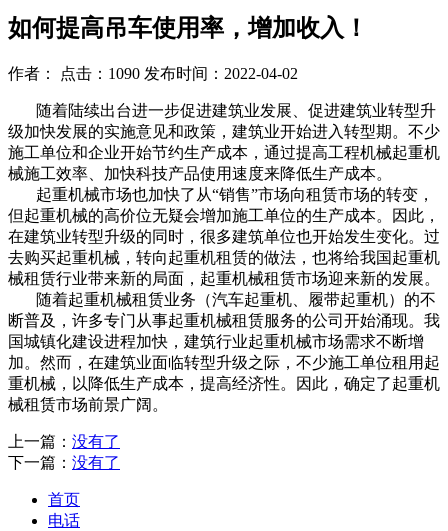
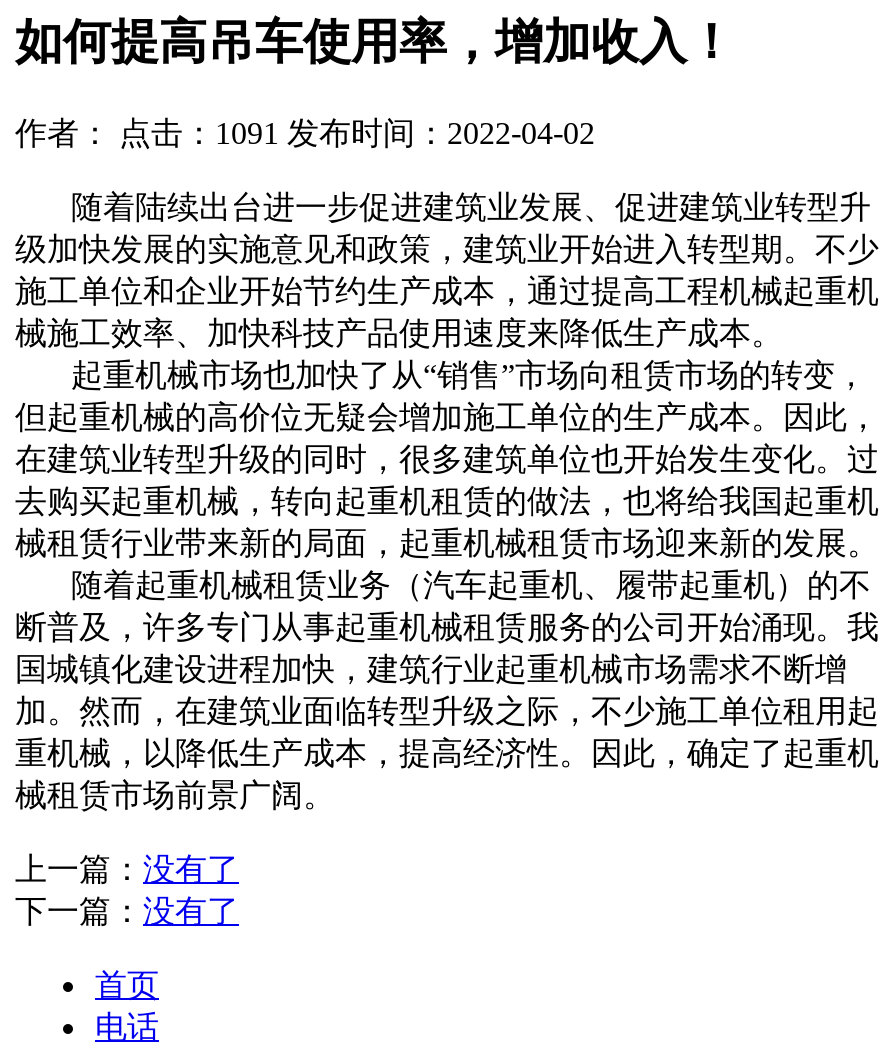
- 作者： 点击：1090 发布时间：2022-04-02
+ 作者： 点击：1091 发布时间：2022-04-02
